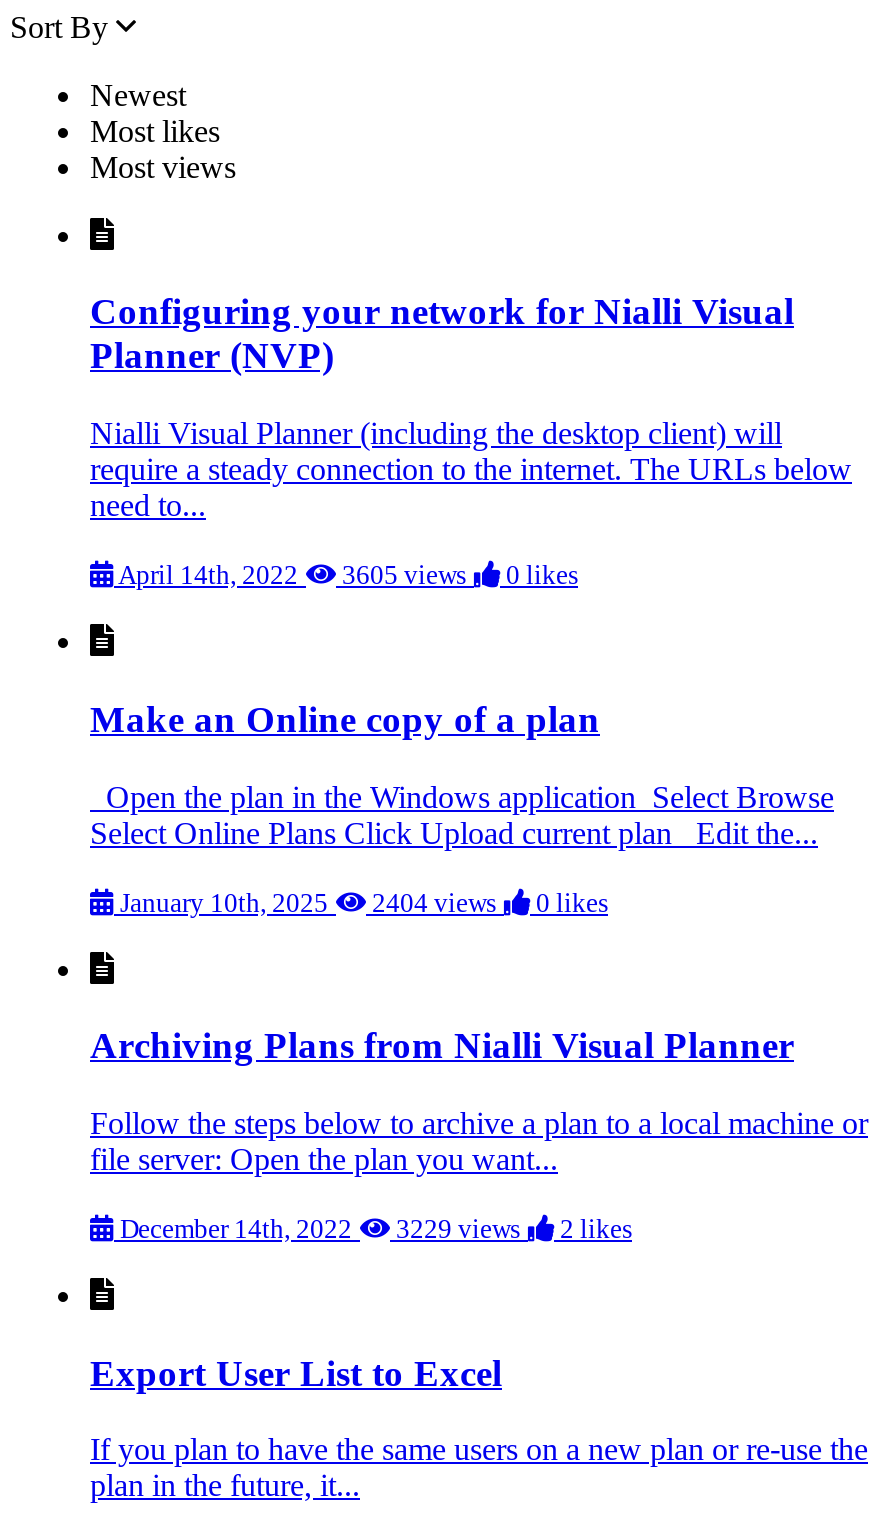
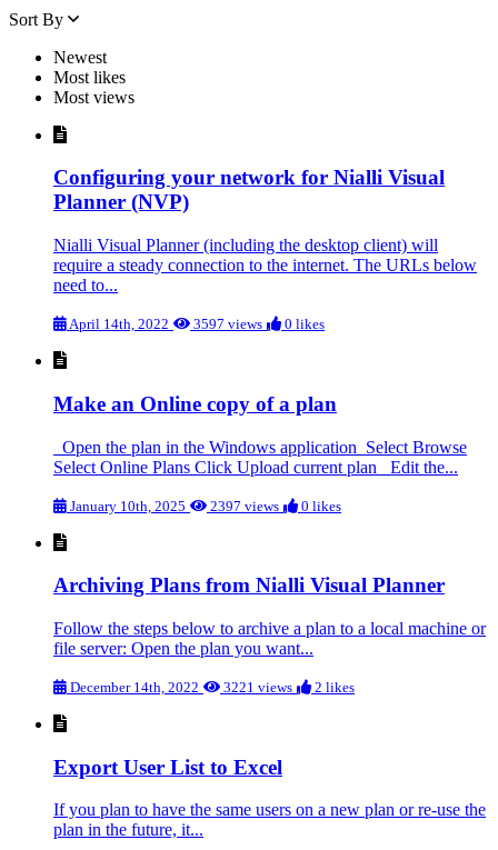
- April 14th, 2022 3605 views 0 likes
+ April 14th, 2022 3597 views 0 likes

- January 10th, 2025 2404 views 0 likes
+ January 10th, 2025 2397 views 0 likes

- December 14th, 2022 3229 views 2 likes
+ December 14th, 2022 3221 views 2 likes
